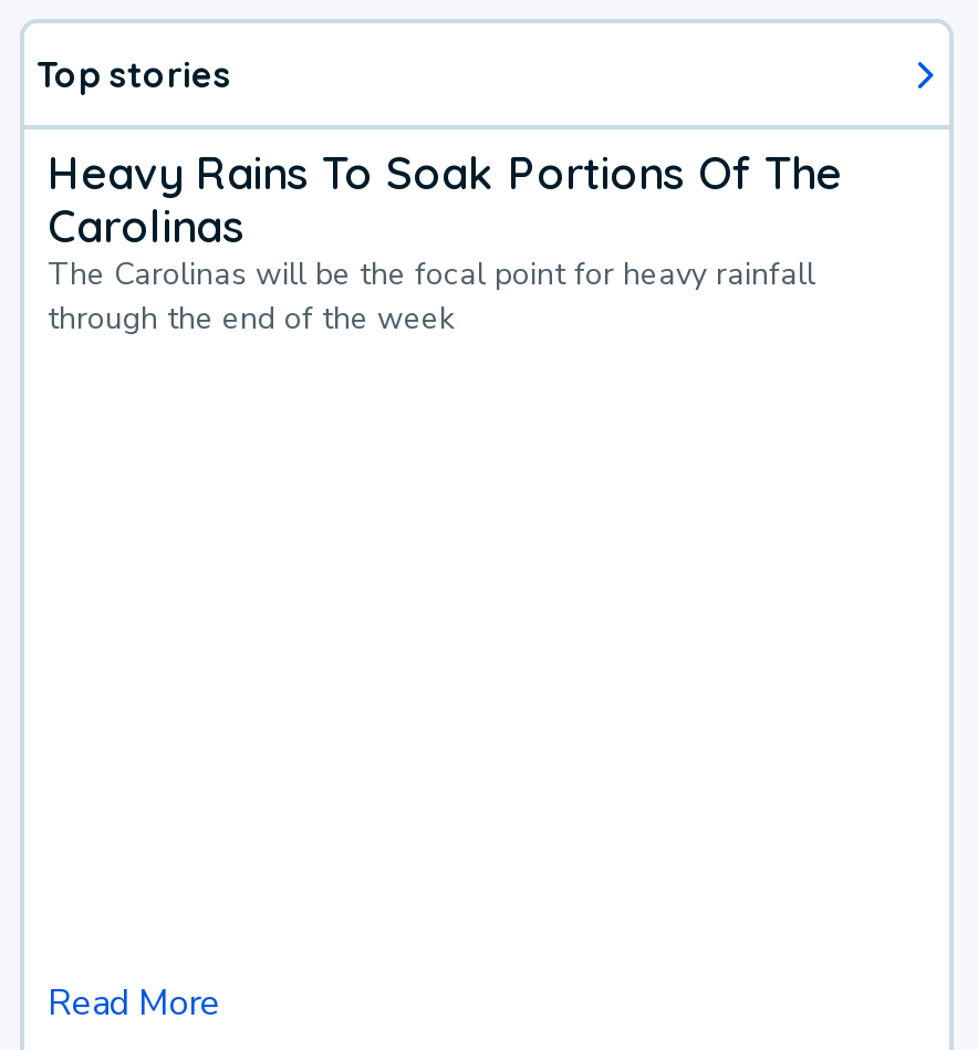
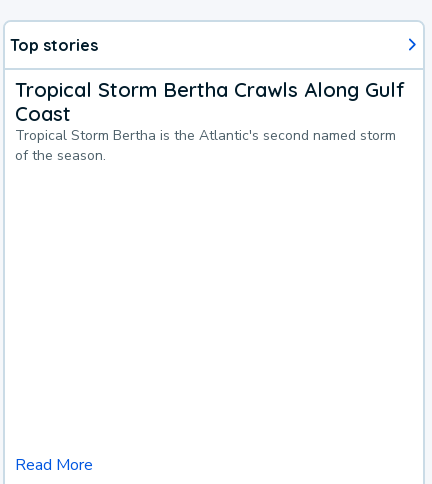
- Heavy Rains To Soak Portions Of The
- Carolinas
- The Carolinas will be the focal point for heavy rainfall
- through the end of the week
+ Tropical Storm Bertha Crawls Along Gulf
+ Coast
+ Tropical Storm Bertha is the Atlantic's second named storm
+ of the season.
